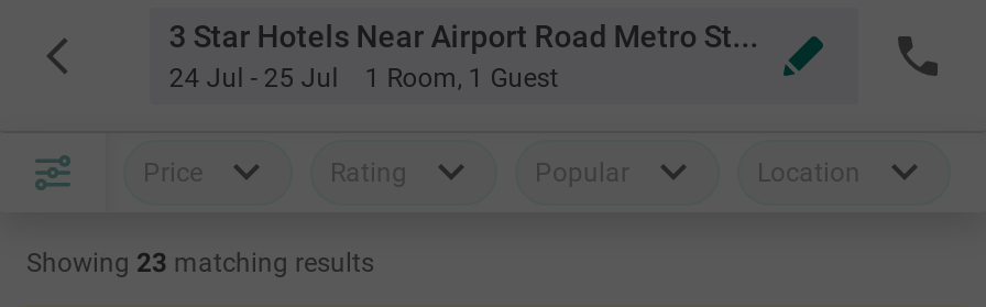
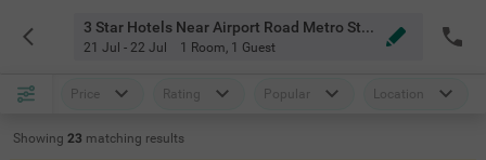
- 24 Jul - 25 Jul 1 Room, 1 Guest
+ 21 Jul - 22 Jul 1 Room, 1 Guest
